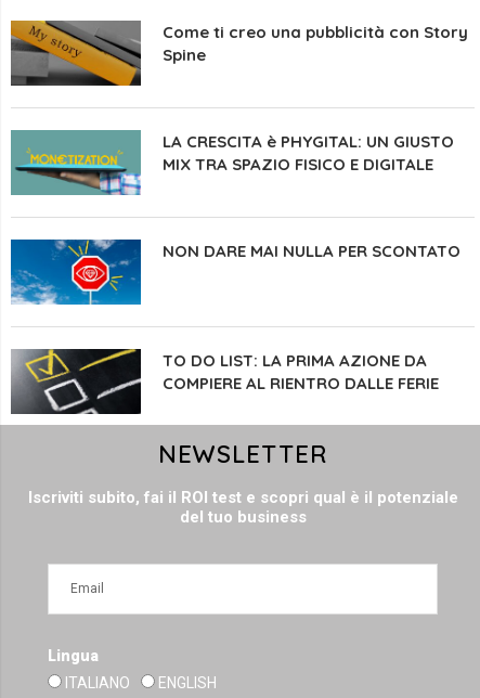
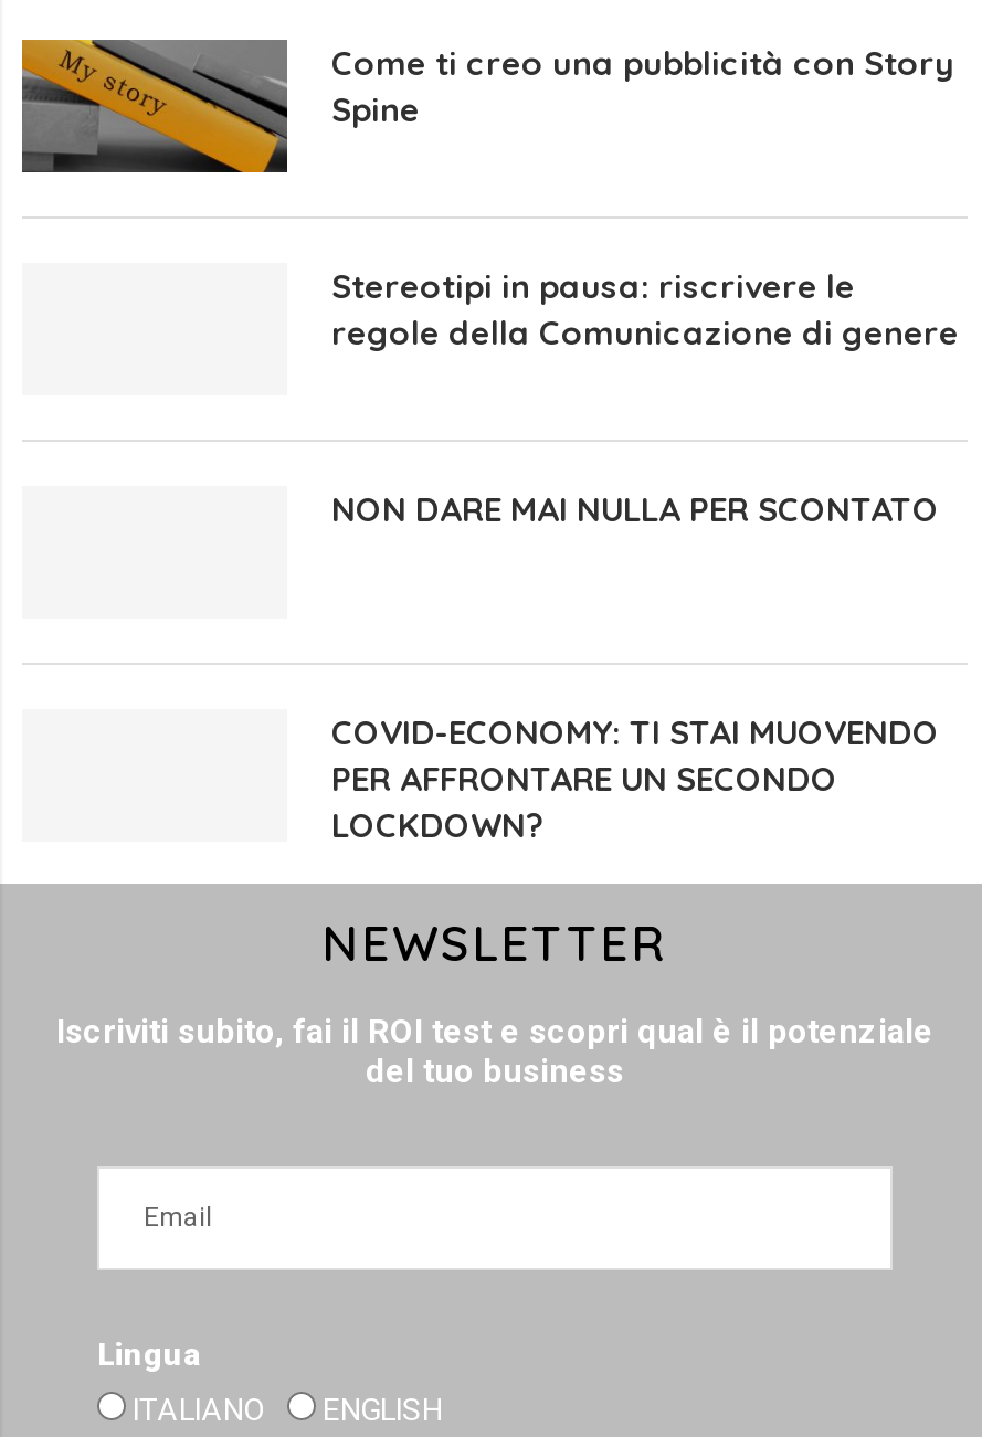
- [image]

- LA CRESCITA è PHYGITAL: UN GIUSTO
- MIX TRA SPAZIO FISICO E DIGITALE
+ Stereotipi in pausa: riscrivere le
+ regole della Comunicazione di genere

- [image]

- [image]

- TO DO LIST: LA PRIMA AZIONE DA
- COMPIERE AL RIENTRO DALLE FERIE
+ COVID-ECONOMY: TI STAI MUOVENDO
+ PER AFFRONTARE UN SECONDO
+ LOCKDOWN?
